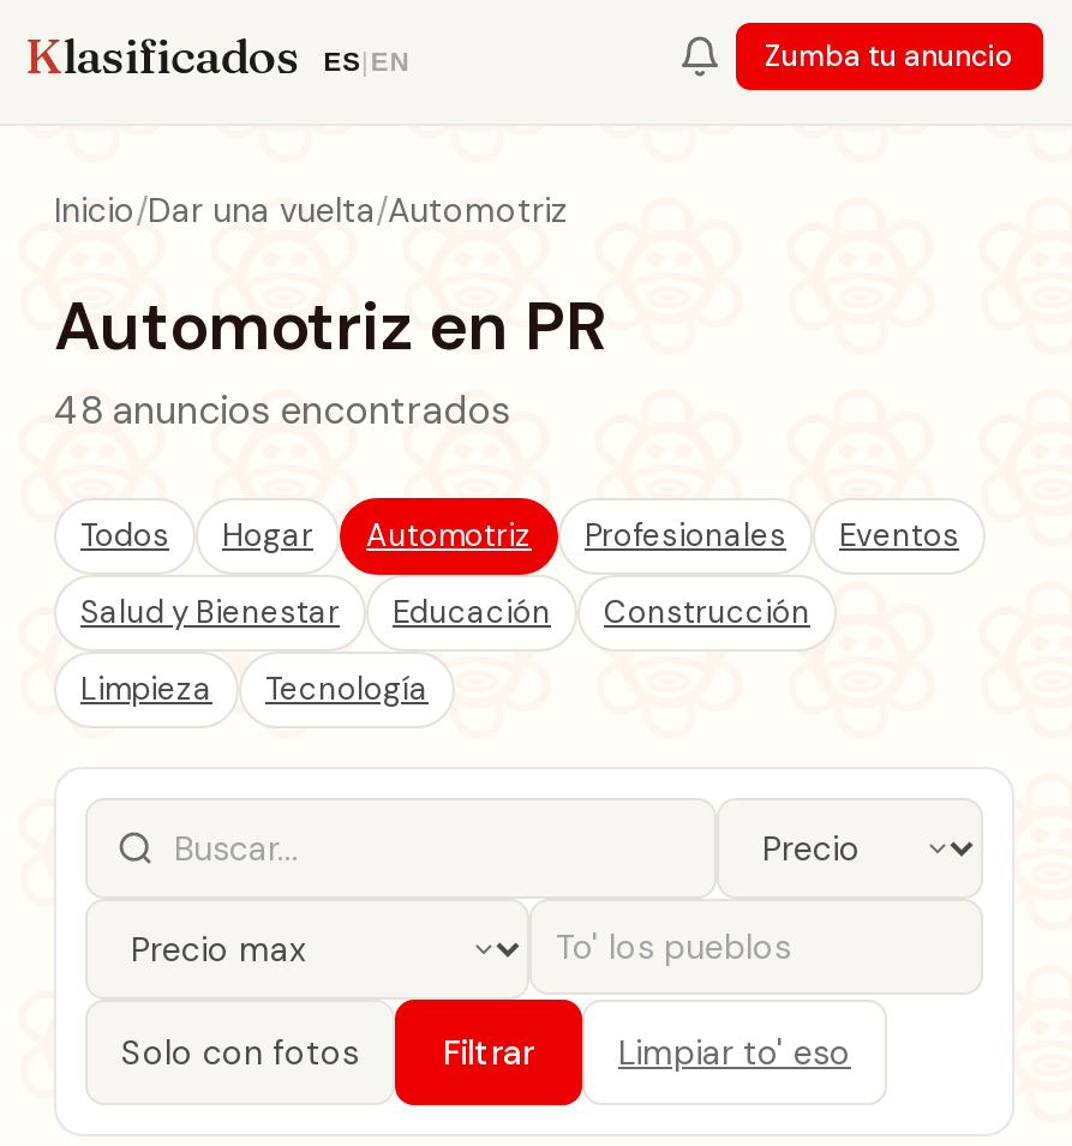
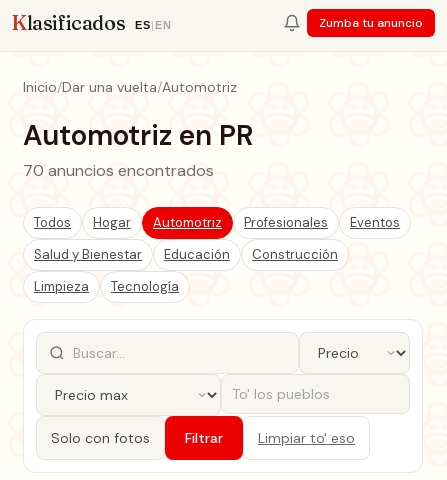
- 48 anuncios encontrados
+ 70 anuncios encontrados
